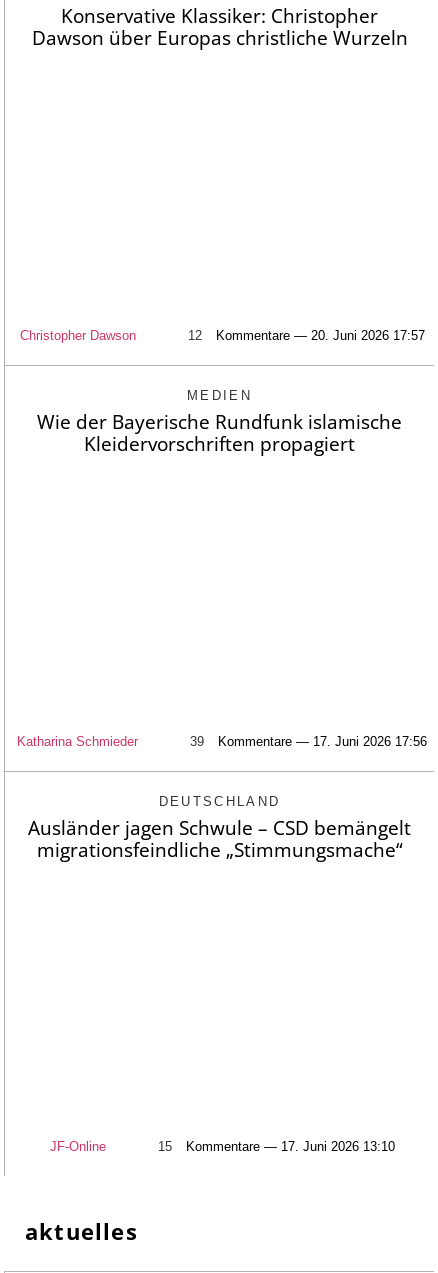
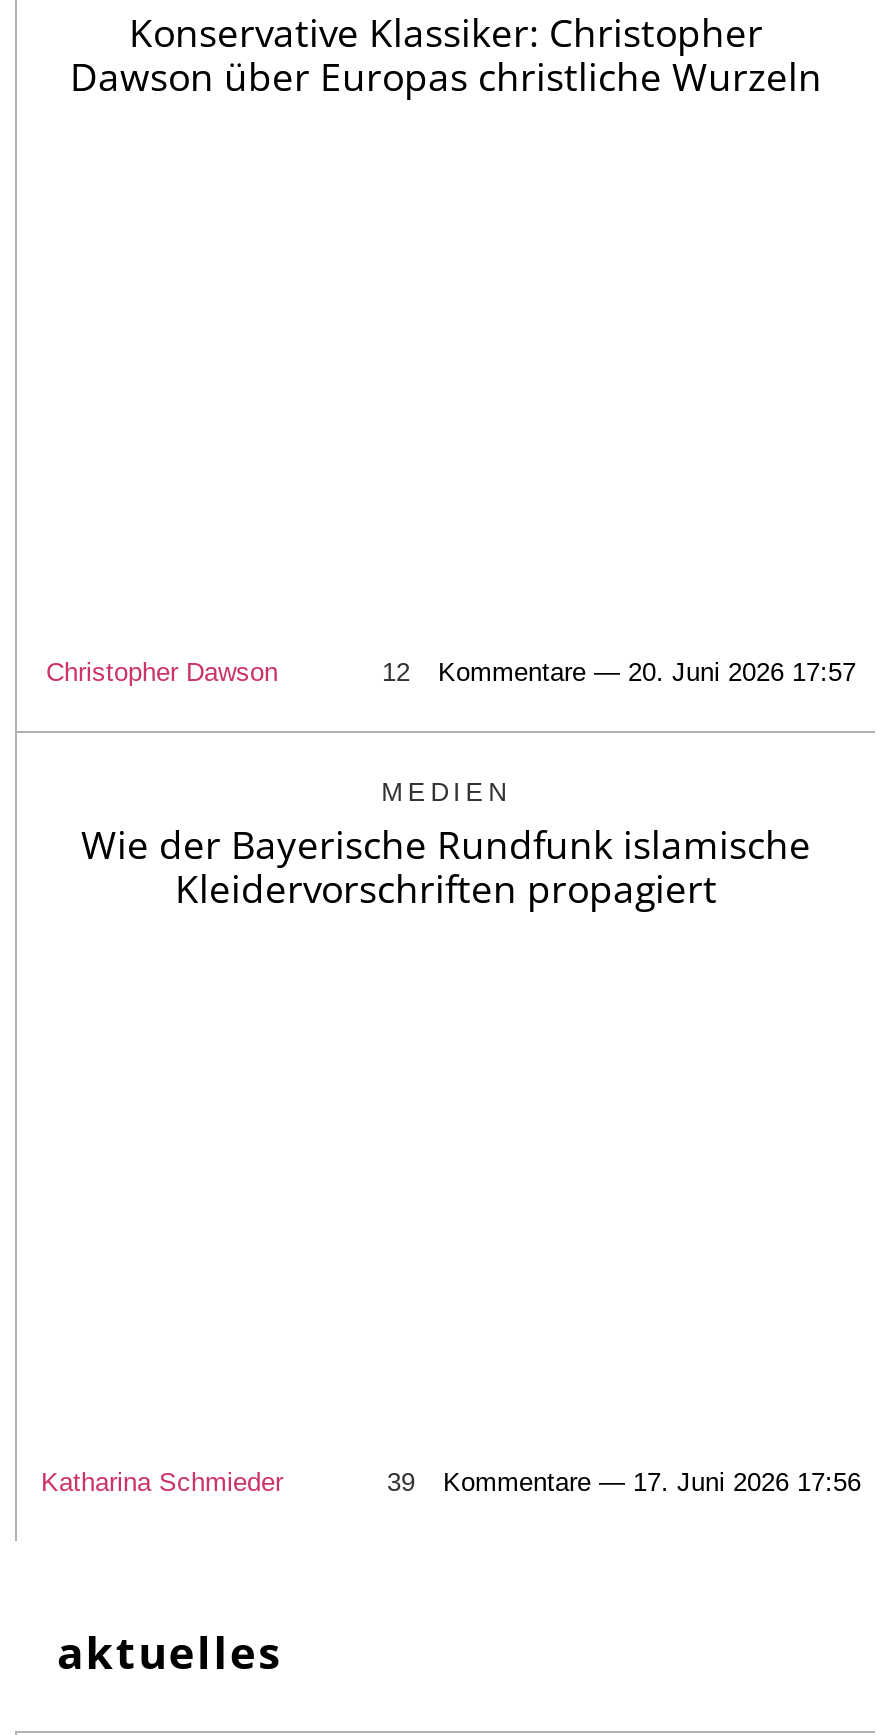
- DEUTSCHLAND
- Ausländer jagen Schwule – CSD bemängelt
- migrationsfeindliche „Stimmungsmache“

- JF-Online
- 15
- Kommentare — 17. Juni 2026 13:10
